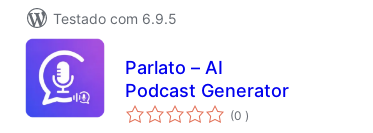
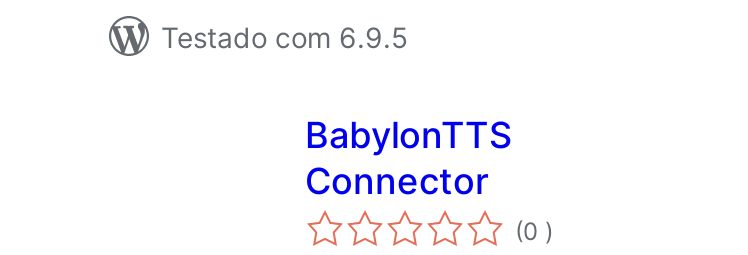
- [image]

- Parlato – AI
- Podcast Generator
+ BabylonTTS
+ Connector
